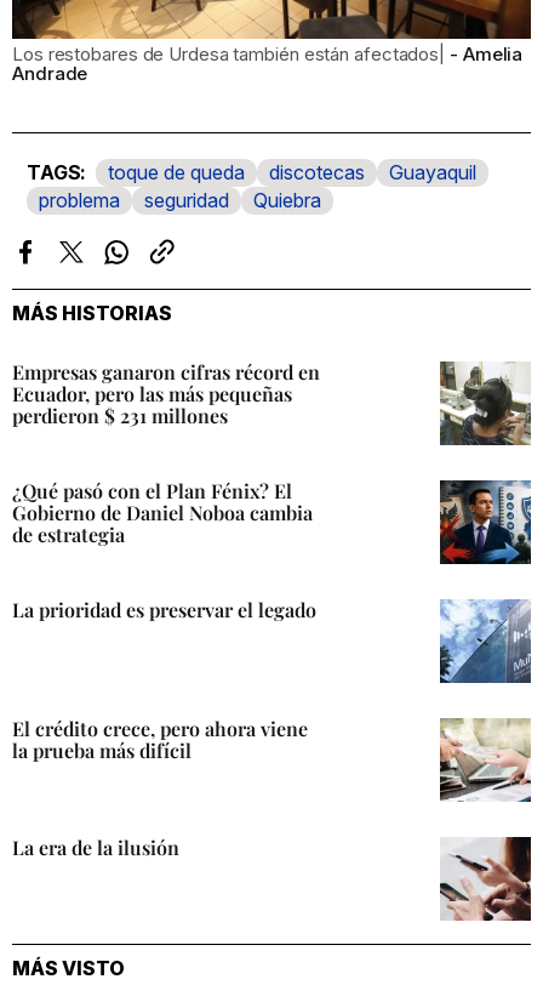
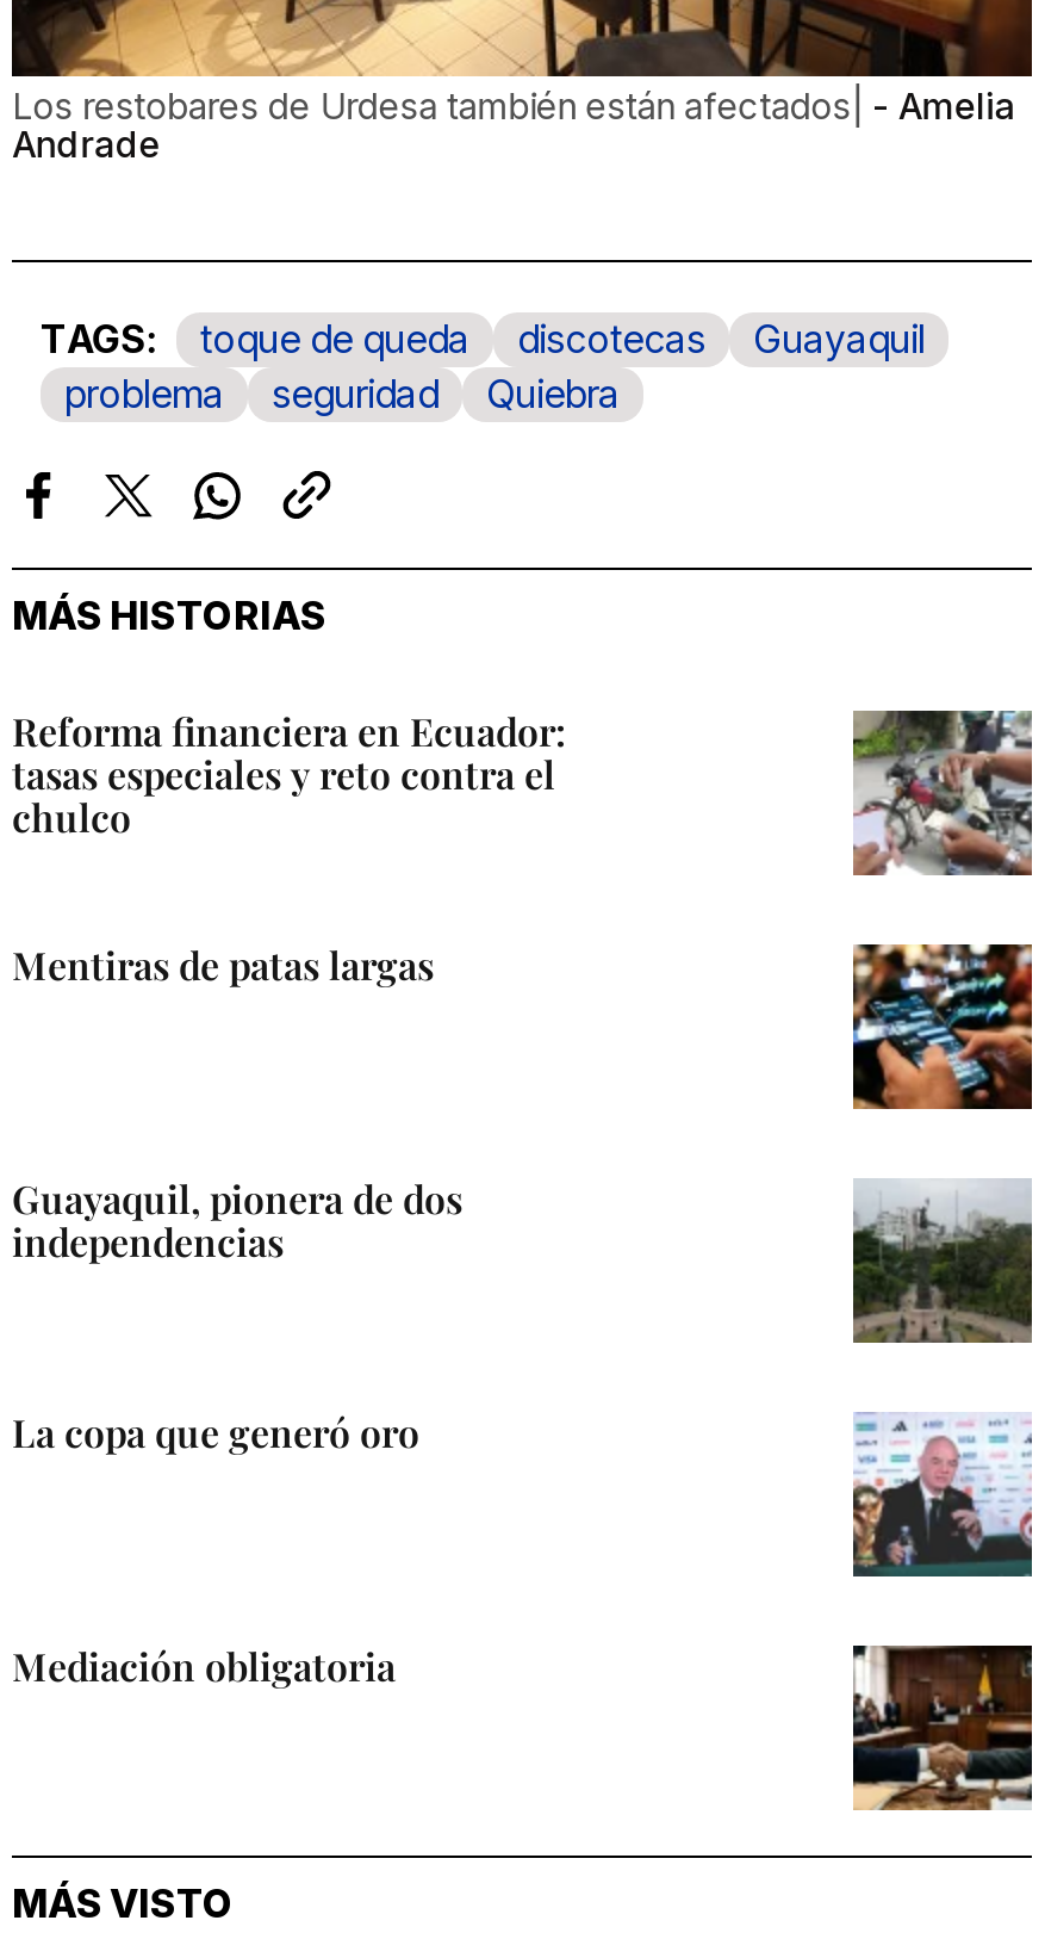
- Empresas ganaron cifras récord en
- Ecuador, pero las más pequeñas
- perdieron $ 231 millones
+ Reforma financiera en Ecuador:
+ tasas especiales y reto contra el
+ chulco

- [image]
+ [image]

- ¿Qué pasó con el Plan Fénix? El
- Gobierno de Daniel Noboa cambia
- de estrategia
+ Mentiras de patas largas

- [image]
+ [image]

- La prioridad es preservar el legado
+ Guayaquil, pionera de dos
+ independencias

- [image]
+ [image]

- El crédito crece, pero ahora viene
- la prueba más difícil
+ La copa que generó oro

- [image]
+ [image]

- La era de la ilusión
+ Mediación obligatoria

- [image]
+ [image]
